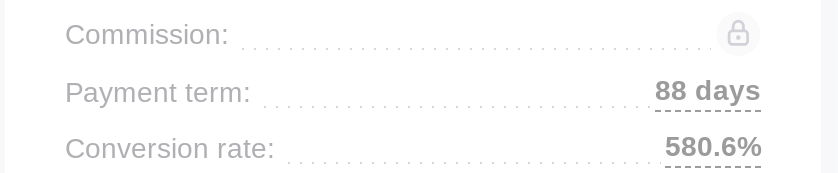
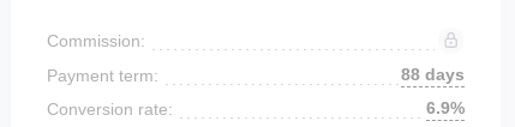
- 580.6%
+ 6.9%
